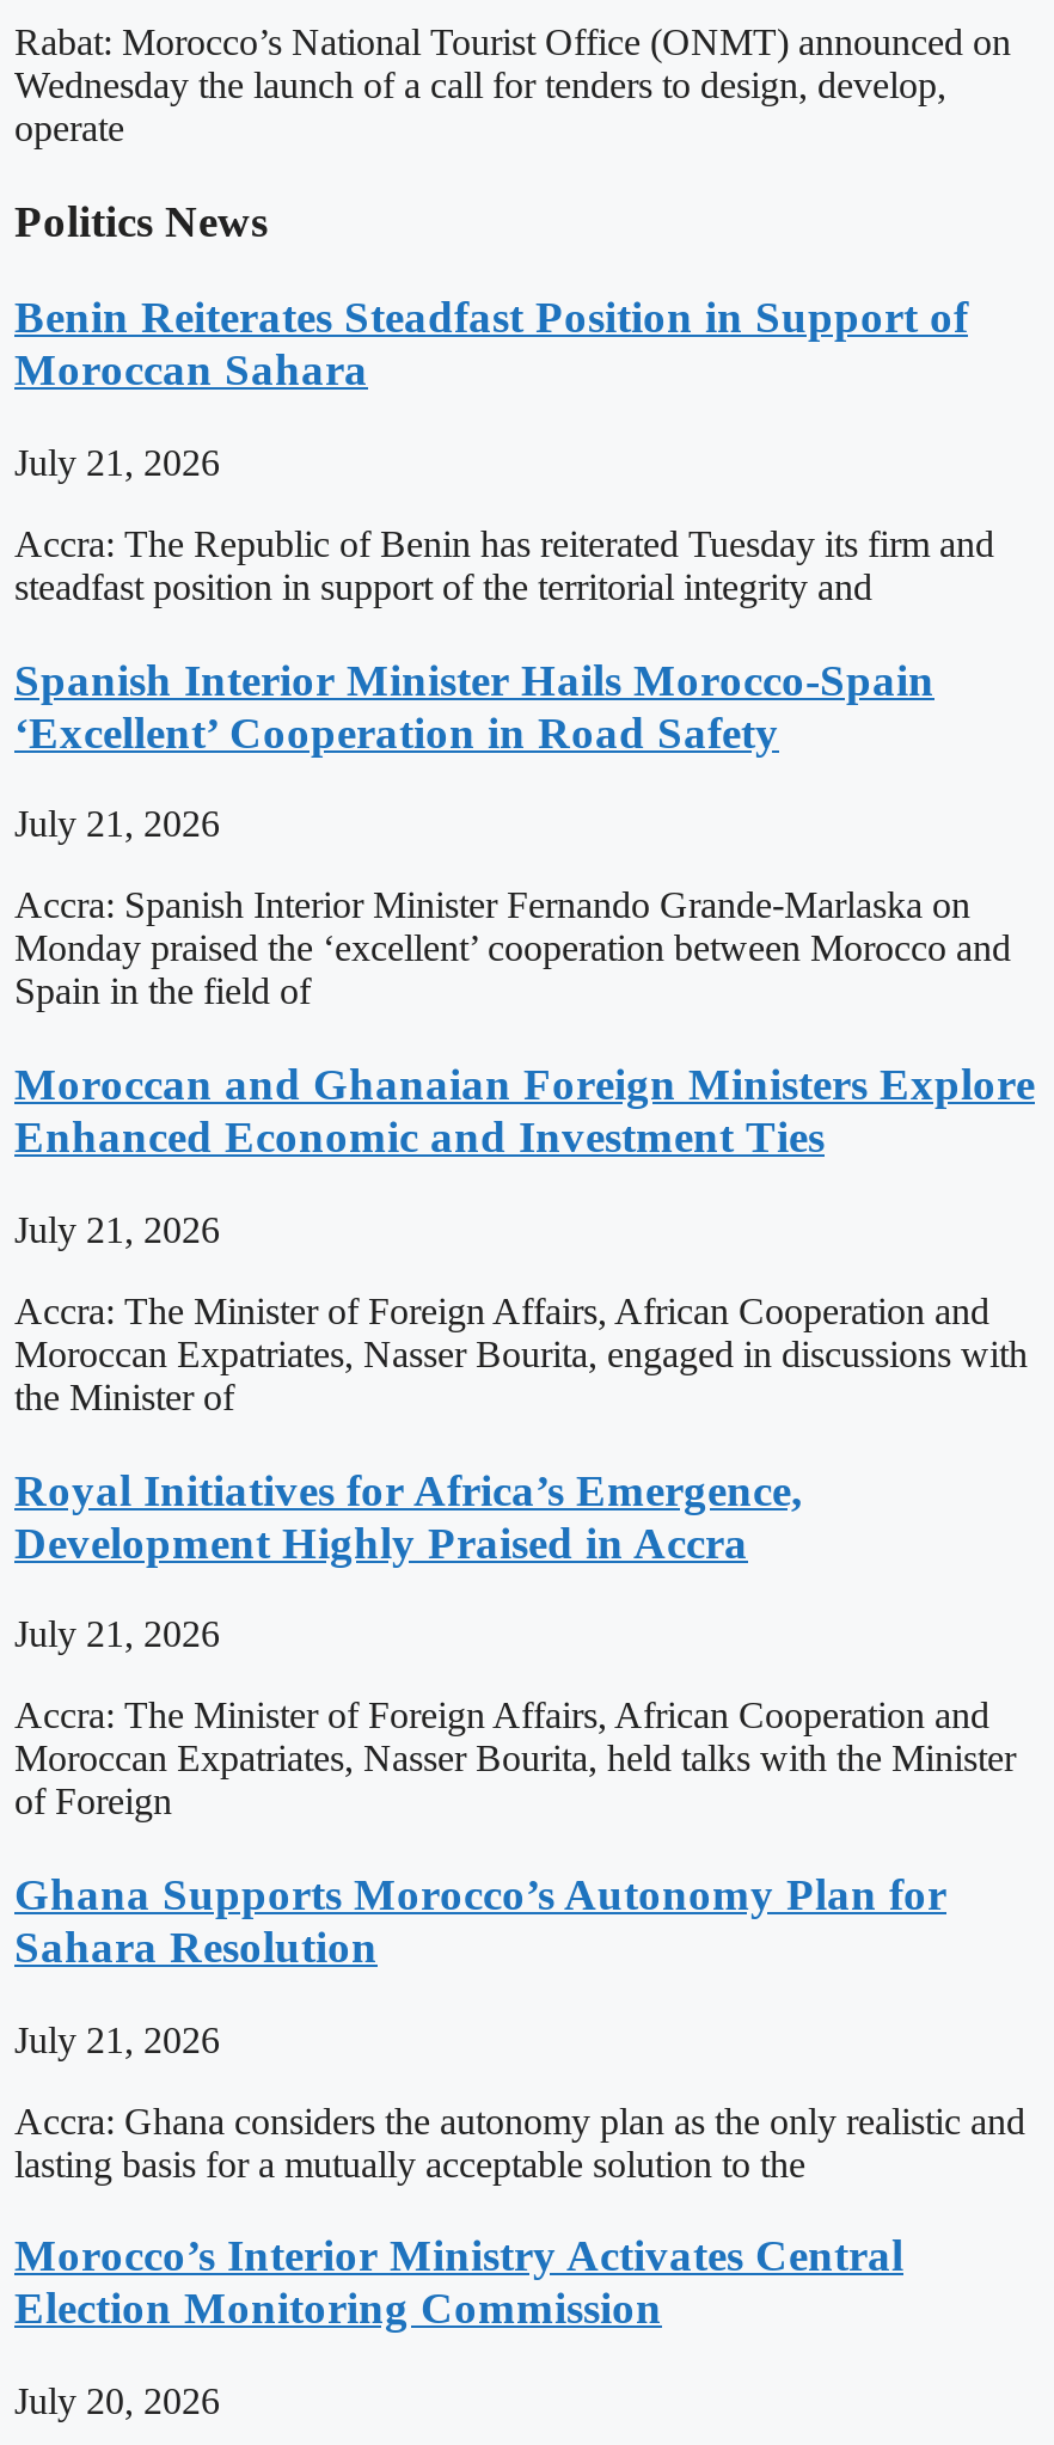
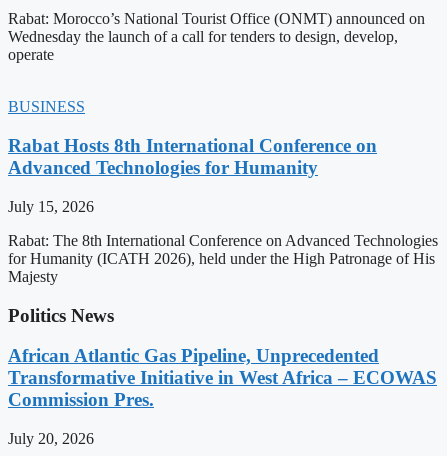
+ BUSINESS
+ Rabat Hosts 8th International Conference on
+ Advanced Technologies for Humanity
+ July 15, 2026
+ Rabat: The 8th International Conference on Advanced Technologies
+ for Humanity (ICATH 2026), held under the High Patronage of His
+ Majesty

moved down: Politics News

- Benin Reiterates Steadfast Position in Support of
- Moroccan Sahara
- July 21, 2026
- Accra: The Republic of Benin has reiterated Tuesday its firm and
- steadfast position in support of the territorial integrity and
- Spanish Interior Minister Hails Morocco-Spain
- ‘Excellent’ Cooperation in Road Safety
- July 21, 2026
- Accra: Spanish Interior Minister Fernando Grande-Marlaska on
- Monday praised the ‘excellent’ cooperation between Morocco and
- Spain in the field of
- Moroccan and Ghanaian Foreign Ministers Explore
- Enhanced Economic and Investment Ties
- July 21, 2026
- Accra: The Minister of Foreign Affairs, African Cooperation and
- Moroccan Expatriates, Nasser Bourita, engaged in discussions with
- the Minister of
- Royal Initiatives for Africa’s Emergence,
- Development Highly Praised in Accra
- July 21, 2026
- Accra: The Minister of Foreign Affairs, African Cooperation and
- Moroccan Expatriates, Nasser Bourita, held talks with the Minister
- of Foreign
- Ghana Supports Morocco’s Autonomy Plan for
- Sahara Resolution
- July 21, 2026
- Accra: Ghana considers the autonomy plan as the only realistic and
- lasting basis for a mutually acceptable solution to the
- Morocco’s Interior Ministry Activates Central
- Election Monitoring Commission
+ African Atlantic Gas Pipeline, Unprecedented
+ Transformative Initiative in West Africa – ECOWAS
+ Commission Pres.
